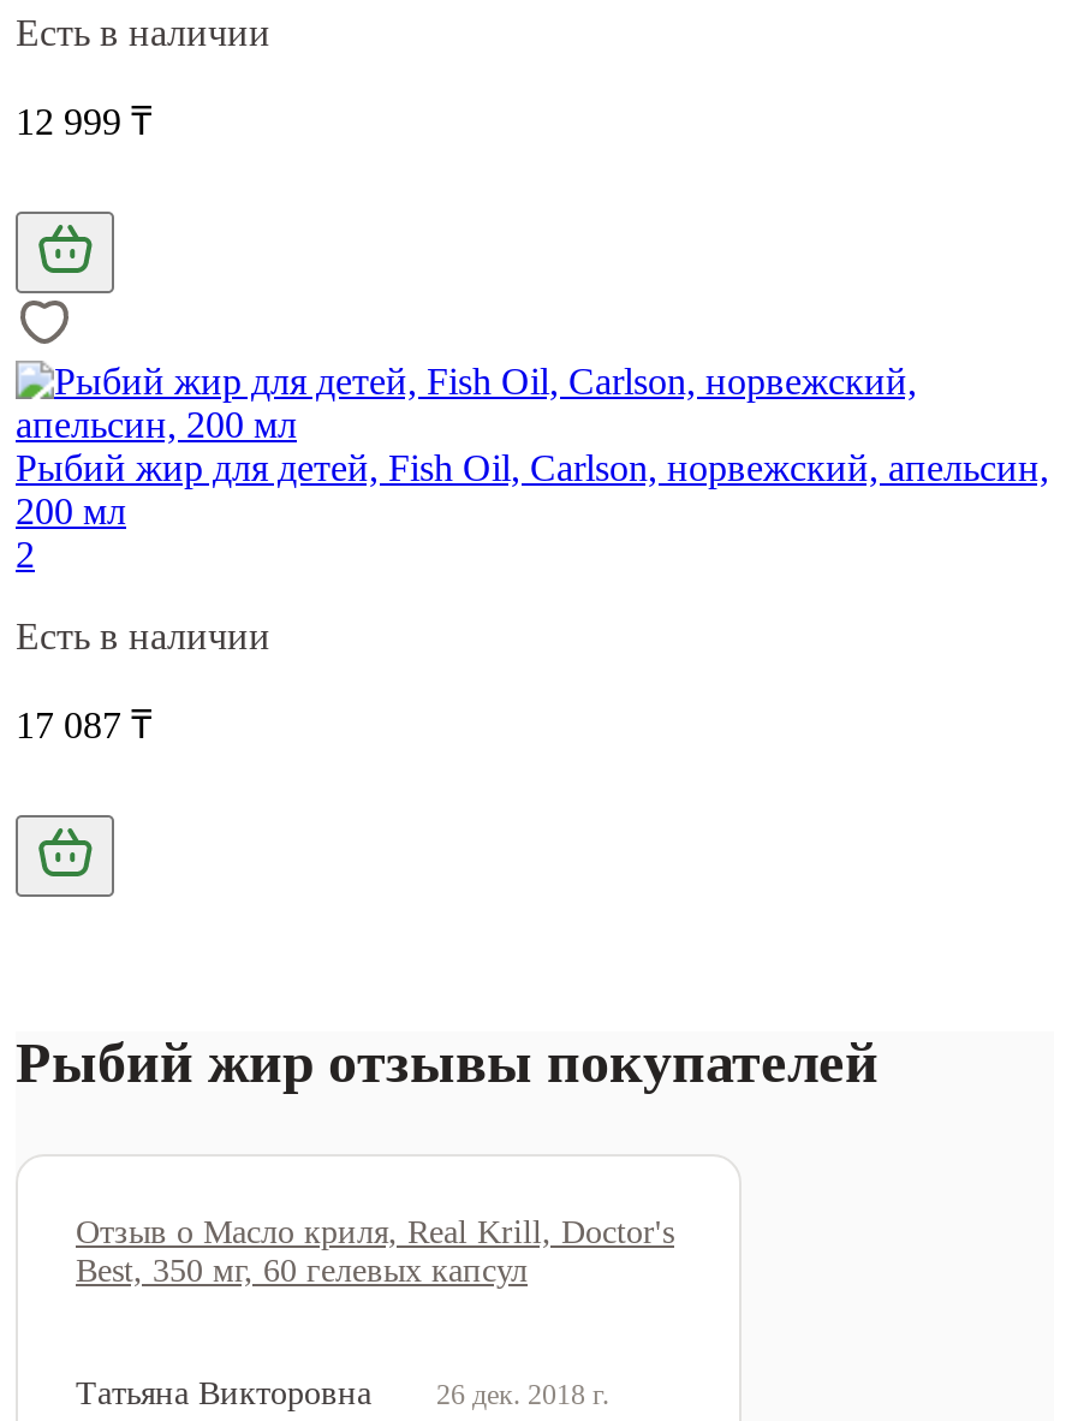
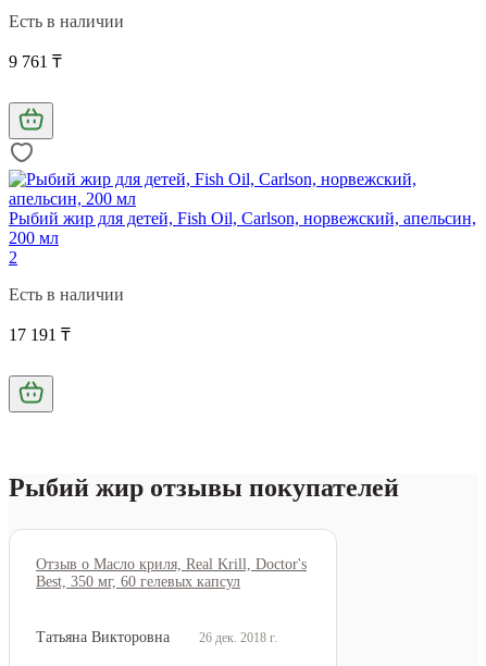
- 12 999 ₸
+ 9 761 ₸

- 17 087 ₸
+ 17 191 ₸
